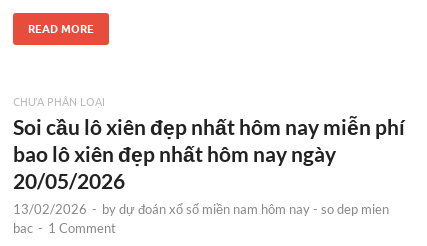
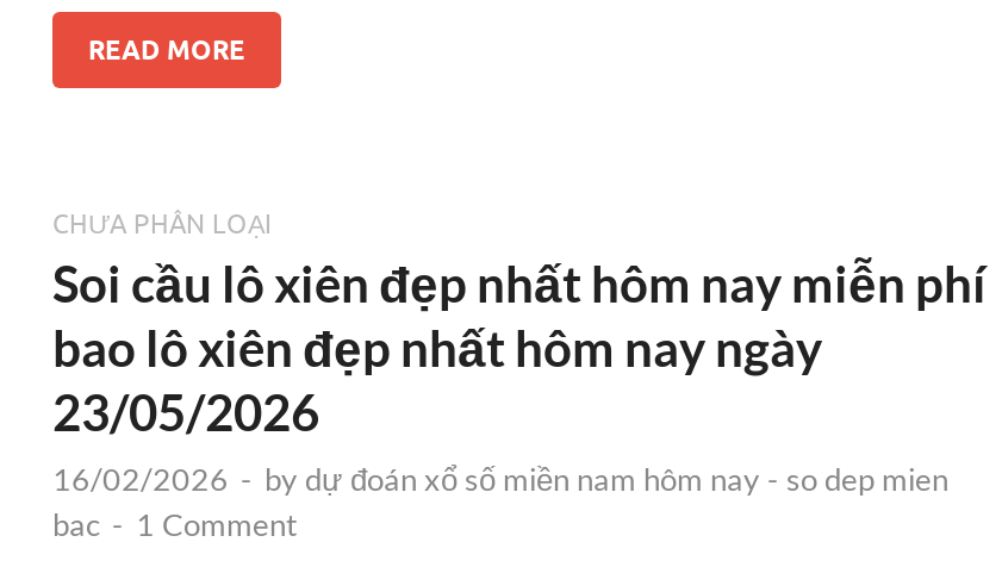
- 20/05/2026
+ 23/05/2026

- 13/02/2026 - by dự đoán xổ số miền nam hôm nay - so dep mien
+ 16/02/2026 - by dự đoán xổ số miền nam hôm nay - so dep mien
